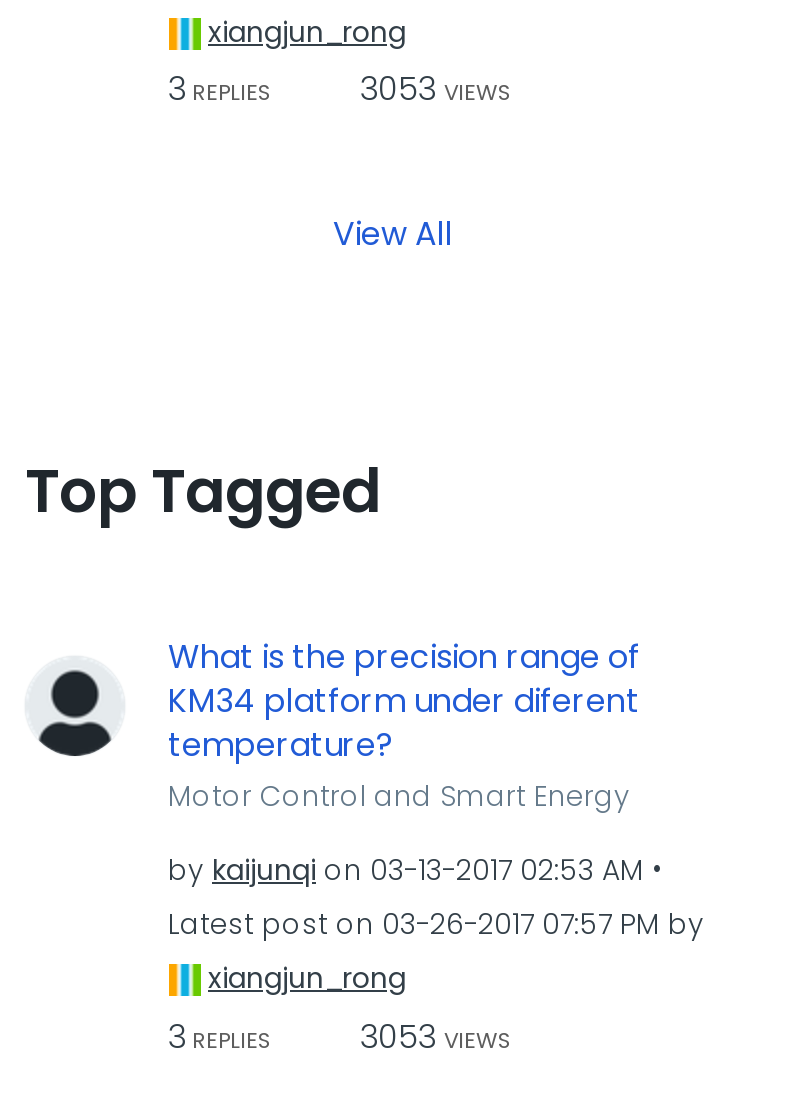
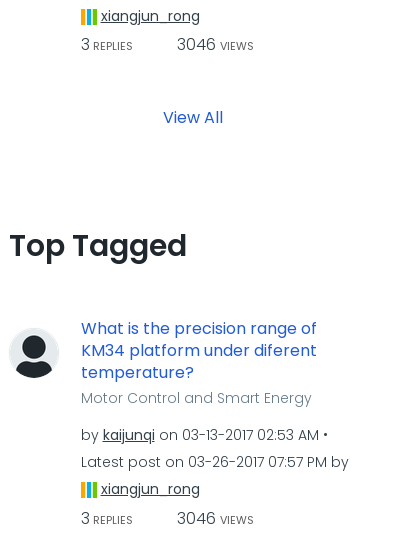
- 3 REPLIES 3053 VIEWS
+ 3 REPLIES 3046 VIEWS

- 3 REPLIES 3053 VIEWS
+ 3 REPLIES 3046 VIEWS
